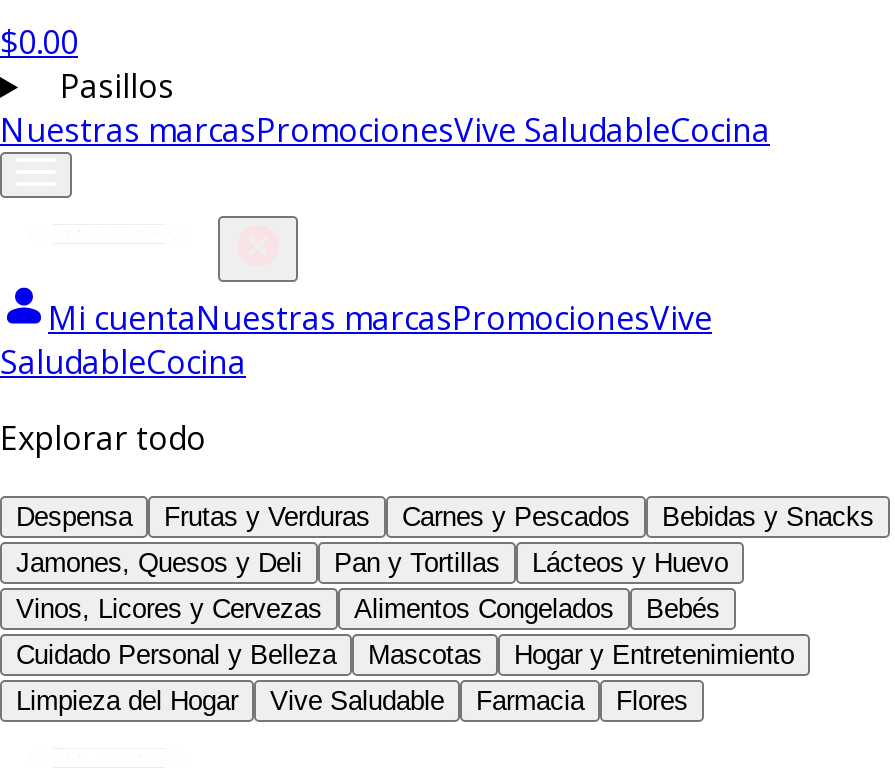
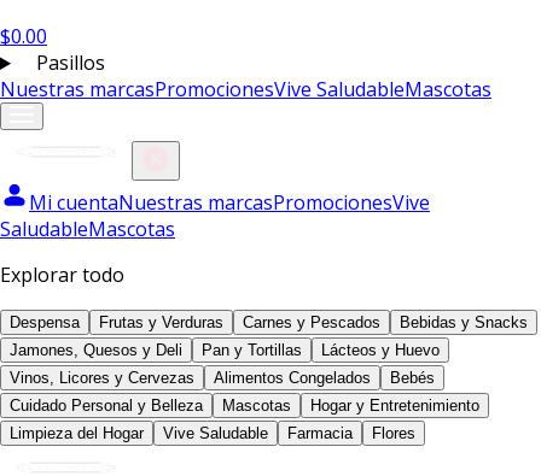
- Nuestras marcasPromocionesVive SaludableCocina
+ Nuestras marcasPromocionesVive SaludableMascotas

- SaludableCocina
+ SaludableMascotas
